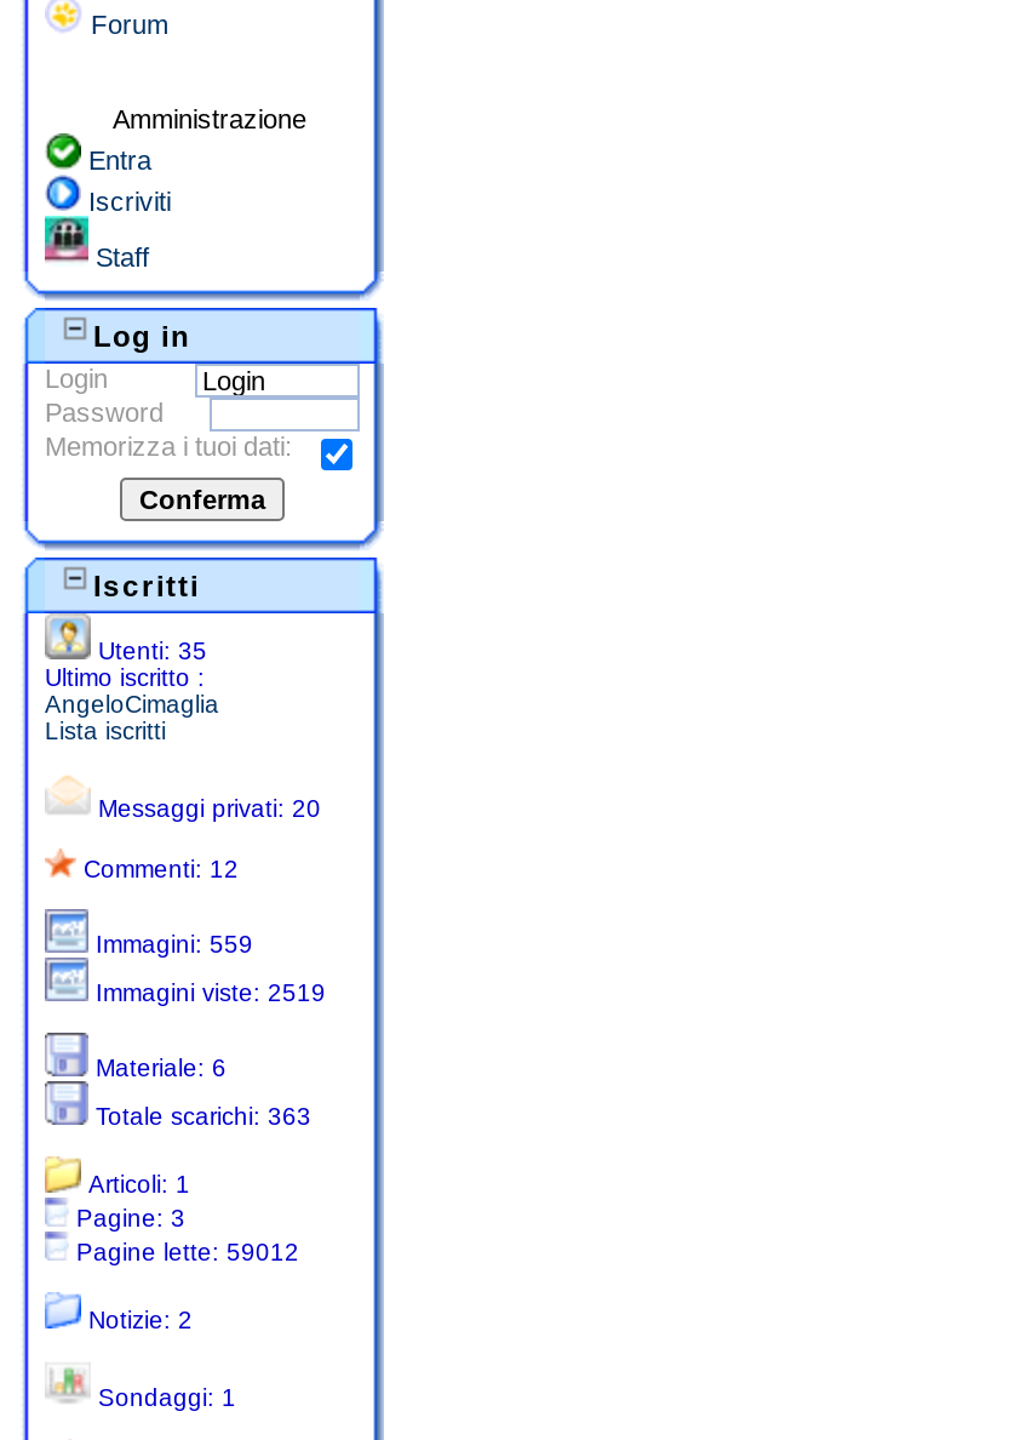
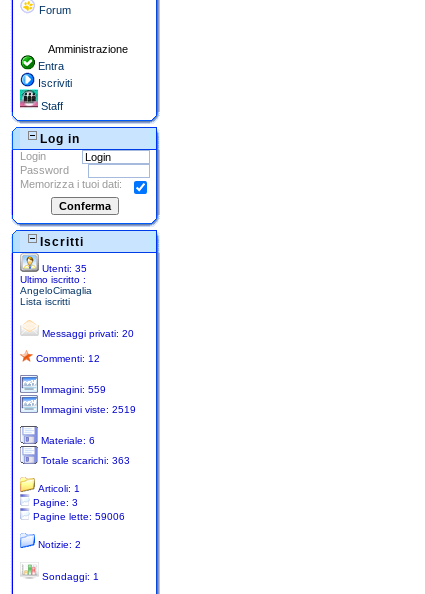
- Pagine lette: 59012
+ Pagine lette: 59006
